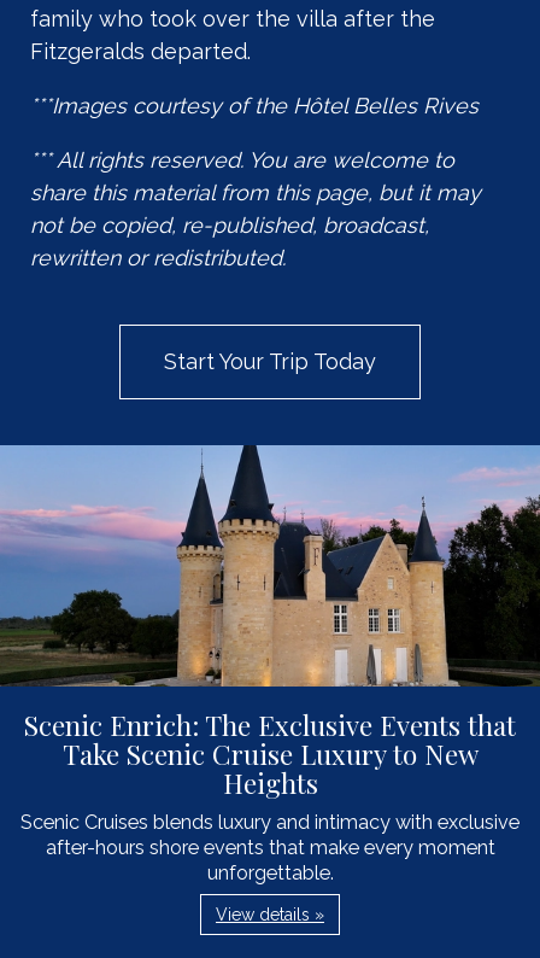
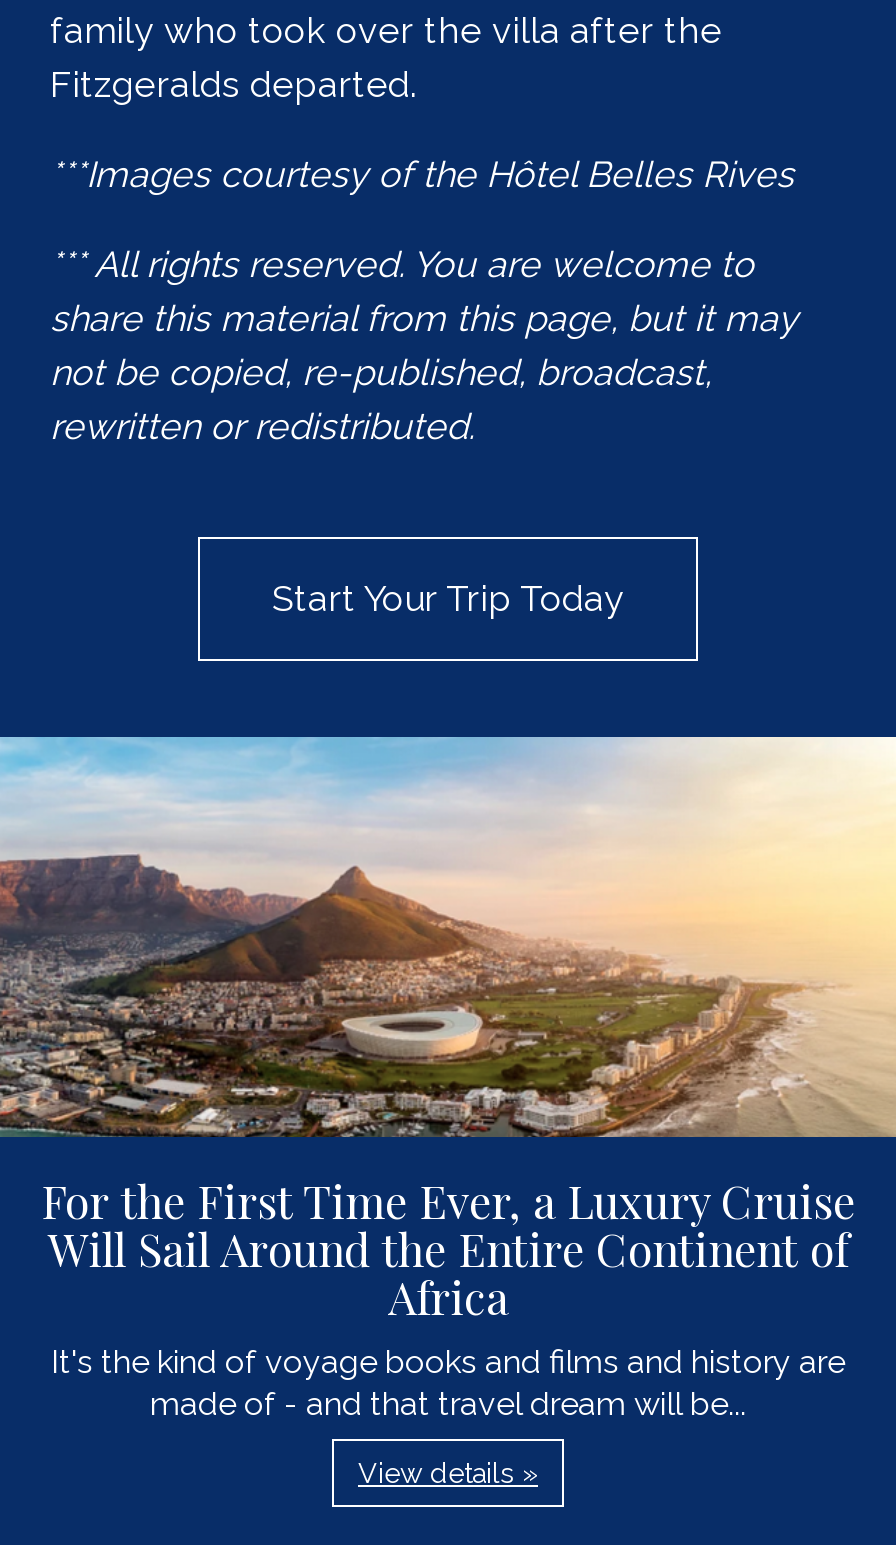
- [image]
- Scenic Enrich: The Exclusive Events that
- Take Scenic Cruise Luxury to New
- Heights
- Scenic Cruises blends luxury and intimacy with exclusive
- after-hours shore events that make every moment
- unforgettable.
+ [image]
+ For the First Time Ever, a Luxury Cruise
+ Will Sail Around the Entire Continent of
+ Africa
+ It's the kind of voyage books and films and history are
+ made of - and that travel dream will be...
